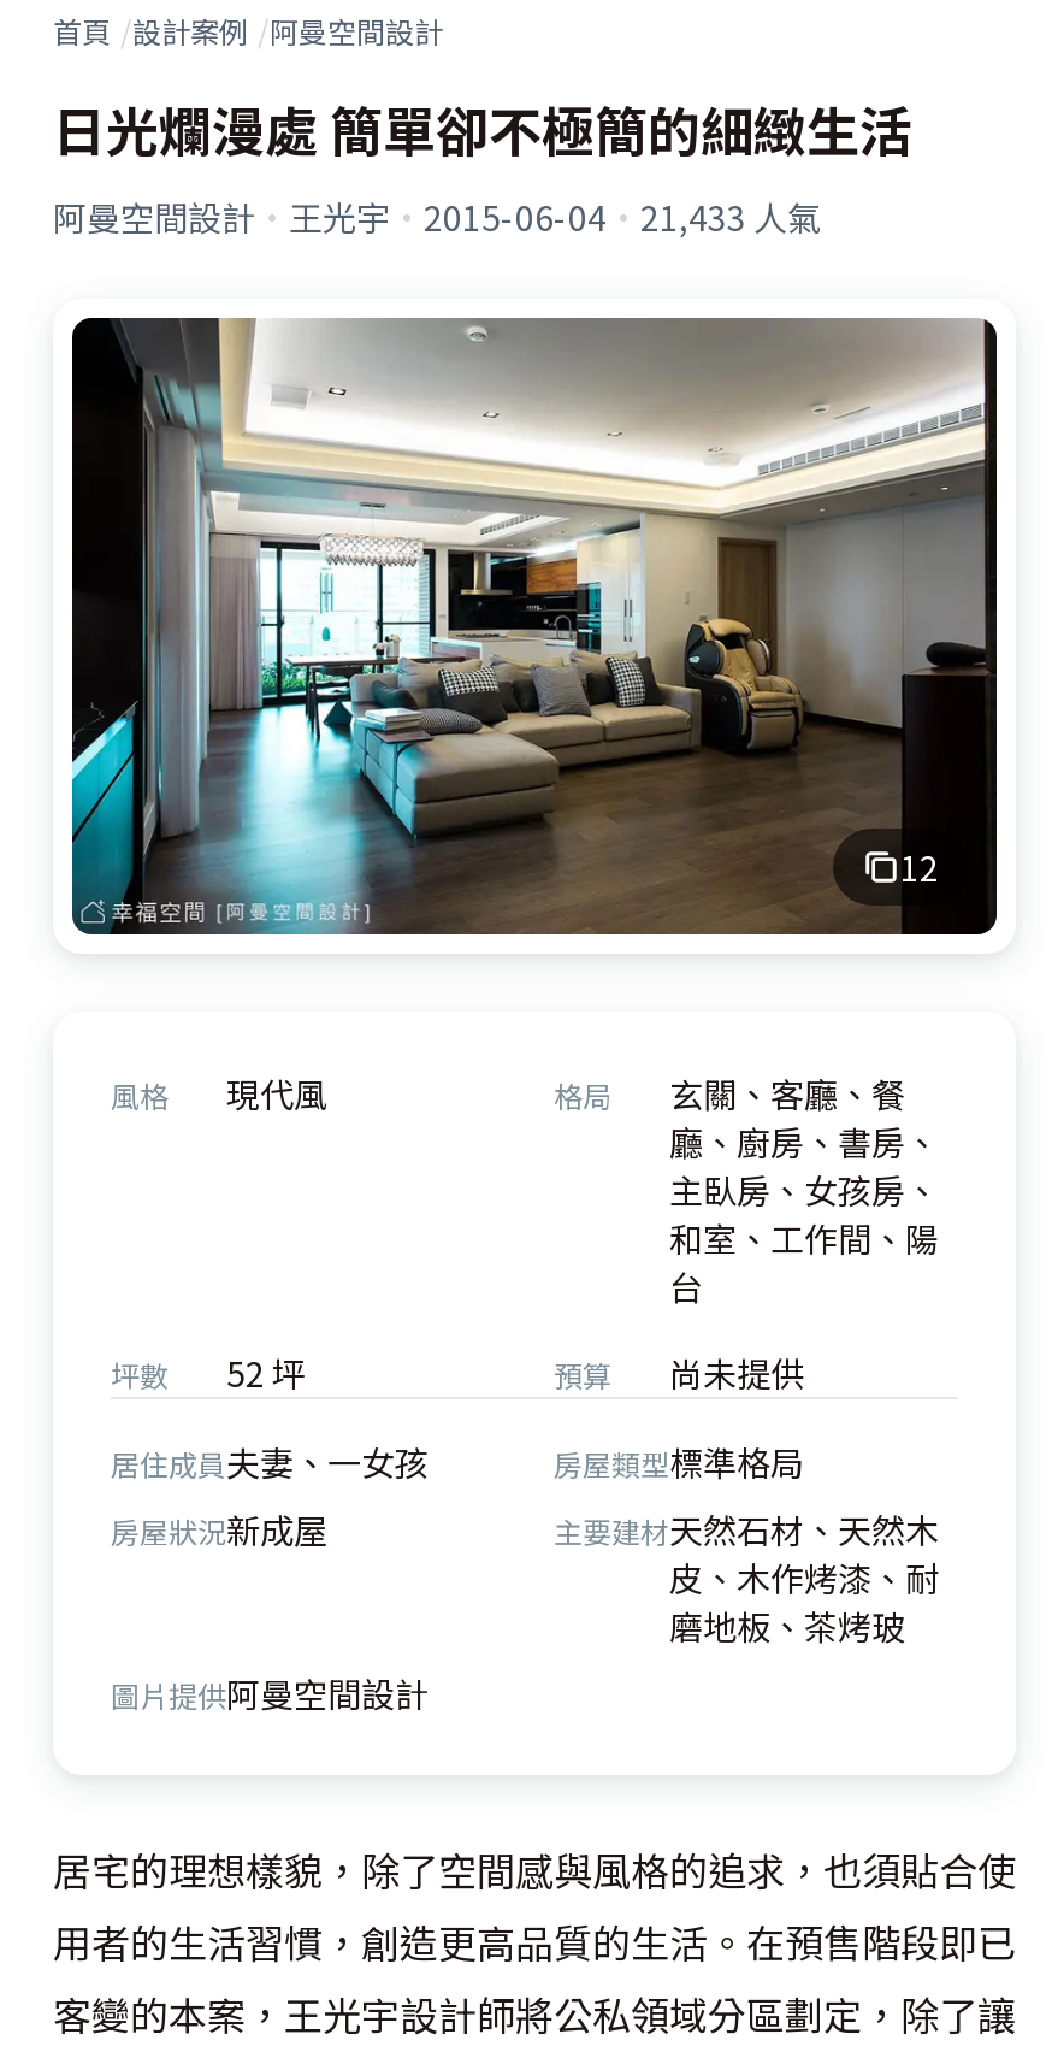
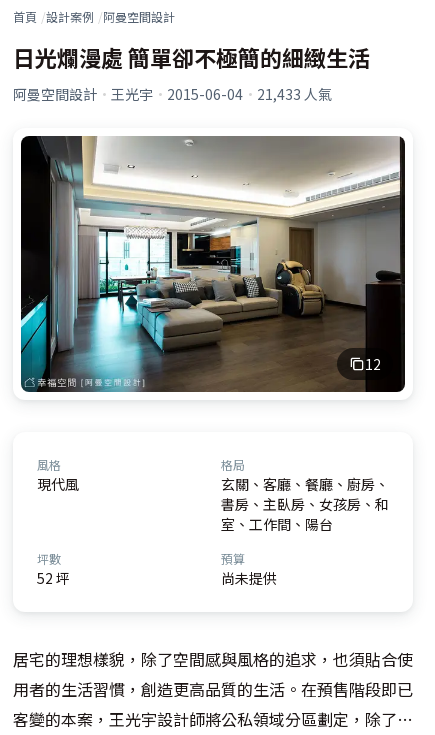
moved down: 現代風

- 居住成員夫妻、一女孩
- 房屋類型標準格局
- 房屋狀況新成屋
- 主要建材天然石材、天然木
- 皮、木作烤漆、耐
- 磨地板、茶烤玻
- 圖片提供阿曼空間設計
